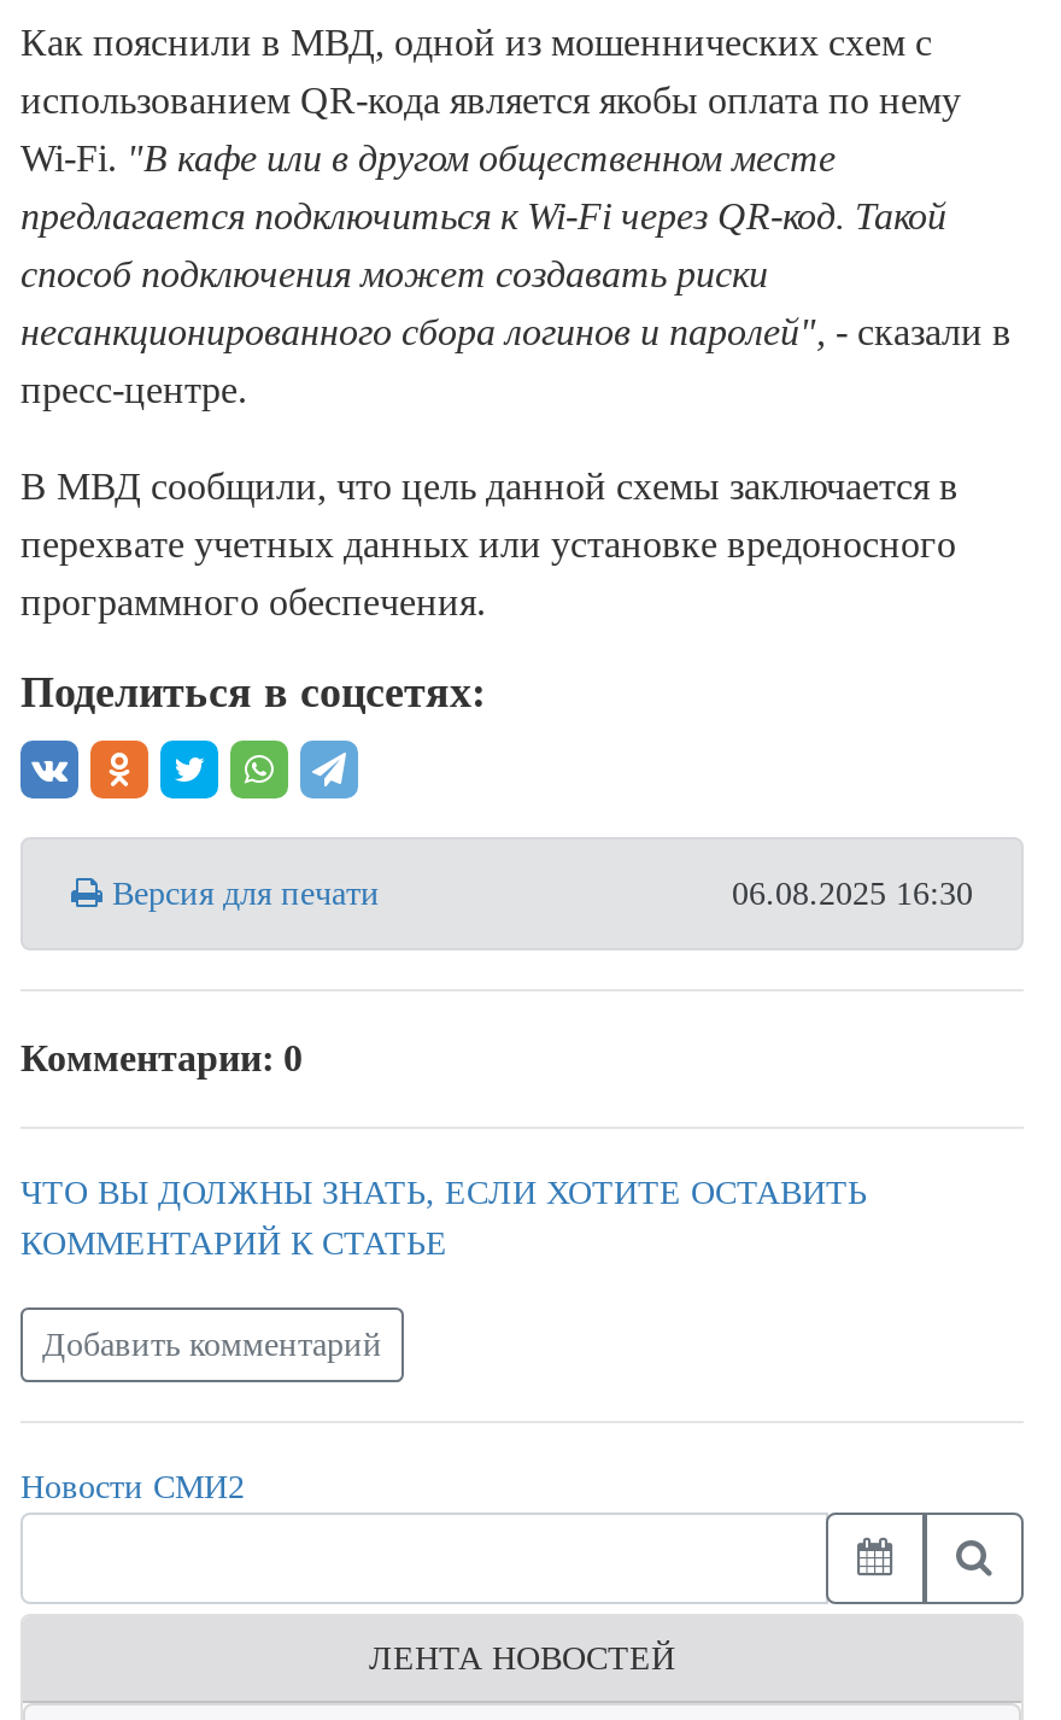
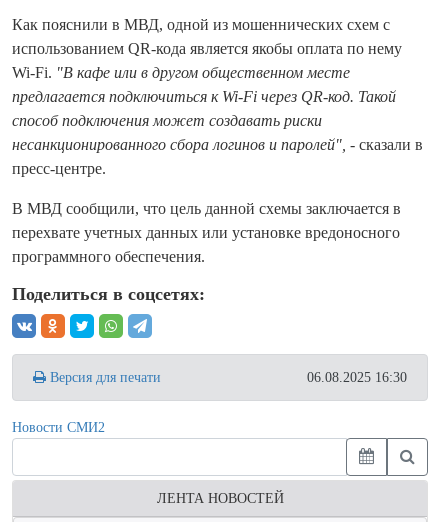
- Комментарии: 0
- ЧТО ВЫ ДОЛЖНЫ ЗНАТЬ, ЕСЛИ ХОТИТЕ ОСТАВИТЬ
- КОММЕНТАРИЙ К СТАТЬЕ
- Добавить комментарий
